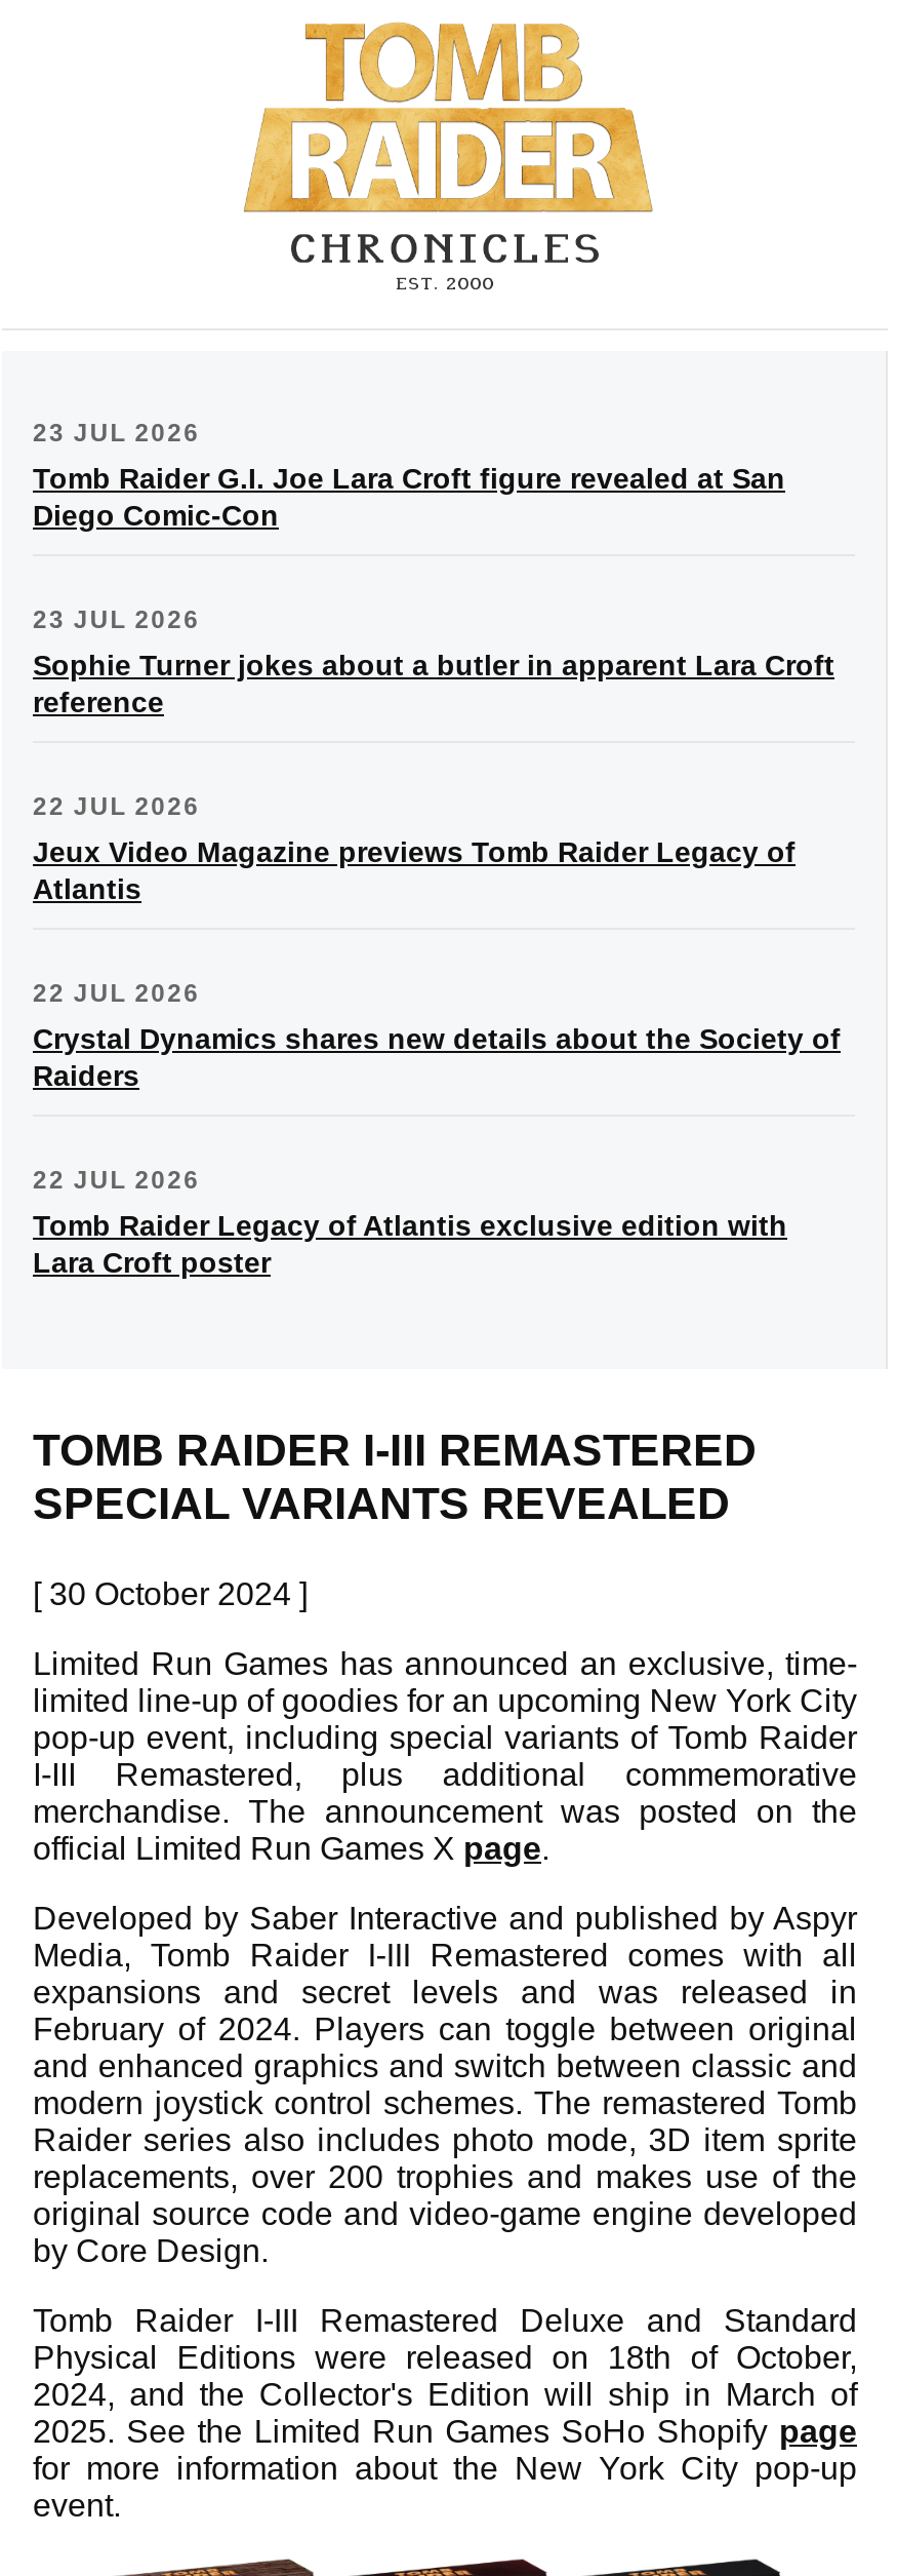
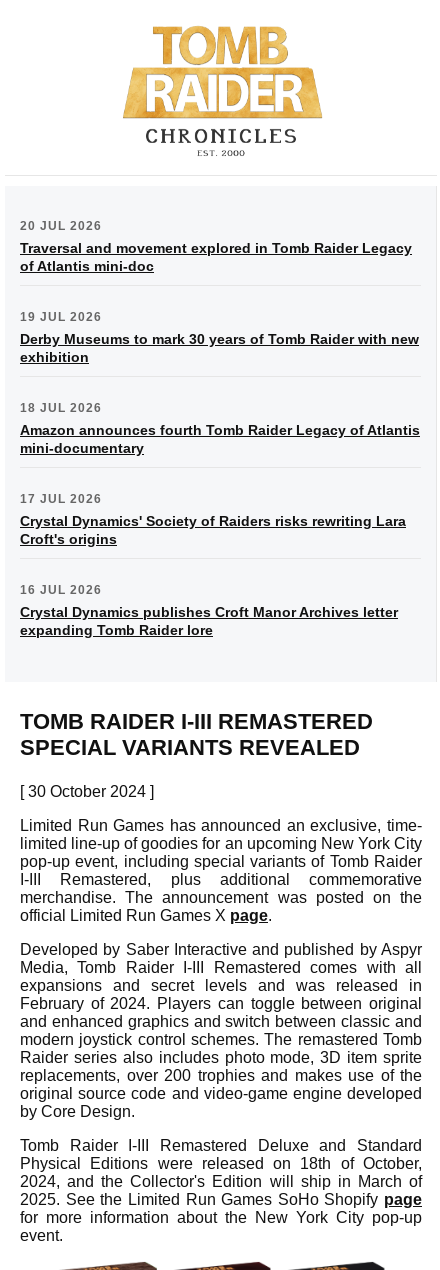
- 23 JUL 2026
- Tomb Raider G.I. Joe Lara Croft figure revealed at San
- Diego Comic-Con
+ 20 JUL 2026
+ Traversal and movement explored in Tomb Raider Legacy
+ of Atlantis mini-doc

- 23 JUL 2026
- Sophie Turner jokes about a butler in apparent Lara Croft
- reference
+ 19 JUL 2026
+ Derby Museums to mark 30 years of Tomb Raider with new
+ exhibition

- 22 JUL 2026
- Jeux Video Magazine previews Tomb Raider Legacy of
- Atlantis
+ 18 JUL 2026
+ Amazon announces fourth Tomb Raider Legacy of Atlantis
+ mini-documentary

- 22 JUL 2026
- Crystal Dynamics shares new details about the Society of
- Raiders
+ 17 JUL 2026
+ Crystal Dynamics' Society of Raiders risks rewriting Lara
+ Croft's origins

- 22 JUL 2026
- Tomb Raider Legacy of Atlantis exclusive edition with
- Lara Croft poster
+ 16 JUL 2026
+ Crystal Dynamics publishes Croft Manor Archives letter
+ expanding Tomb Raider lore
